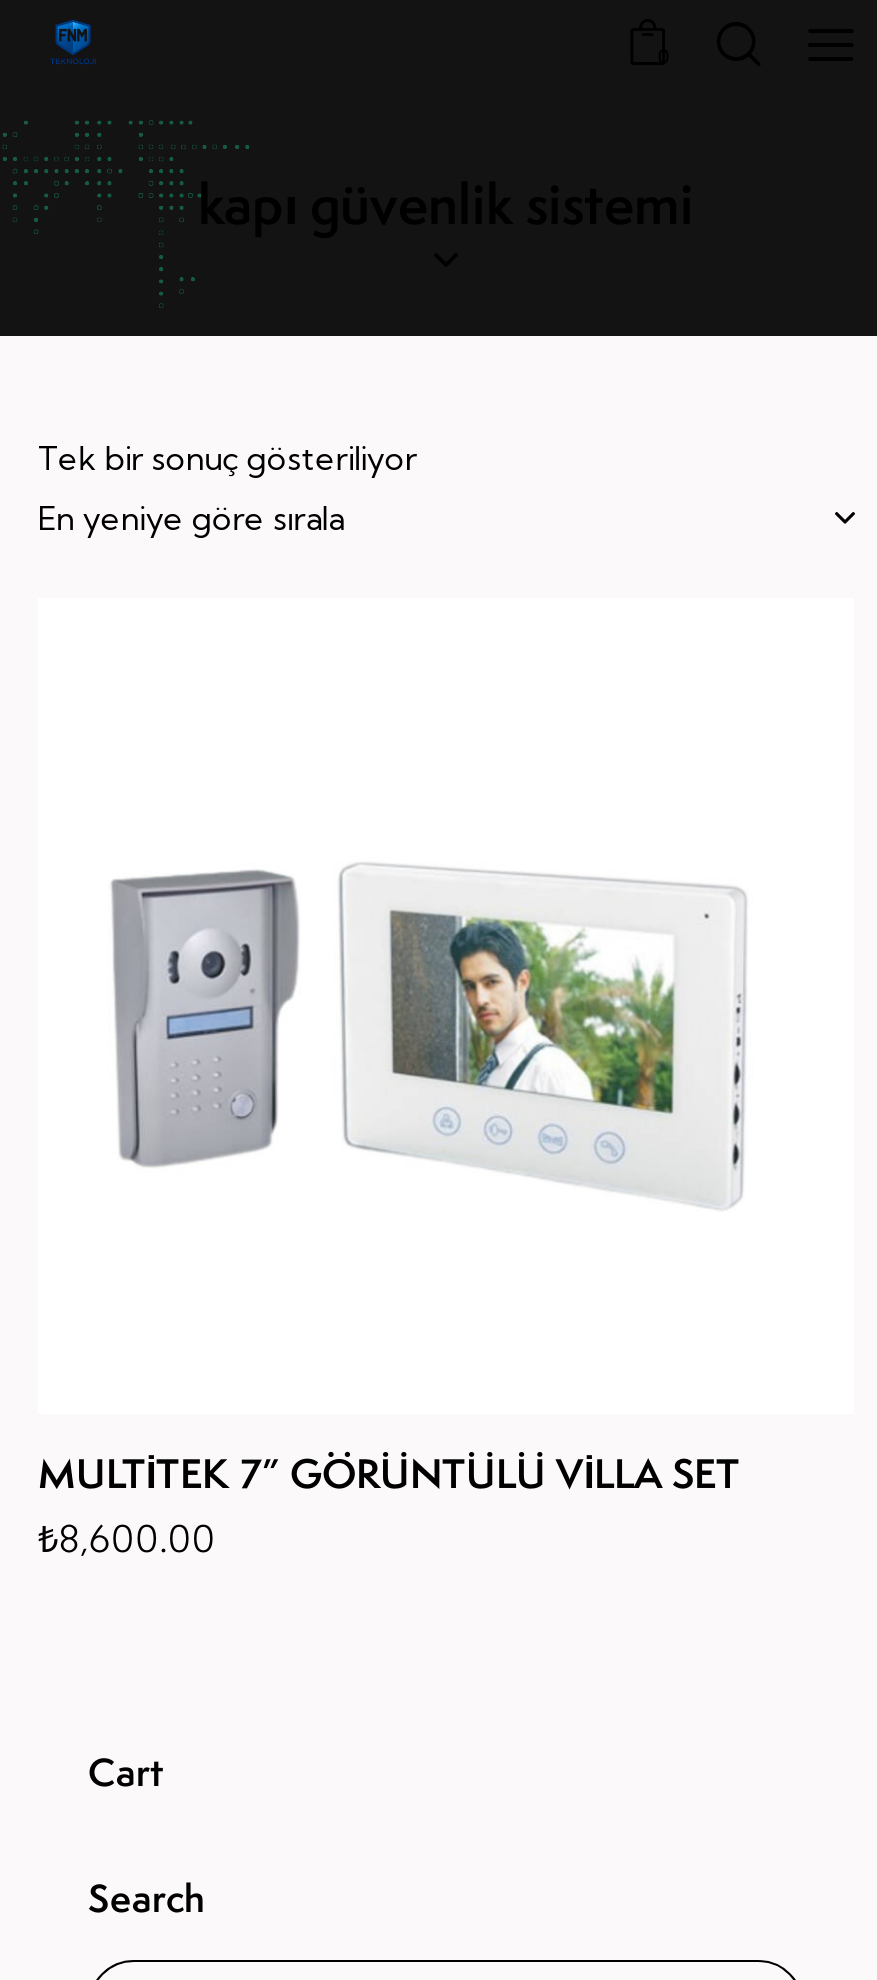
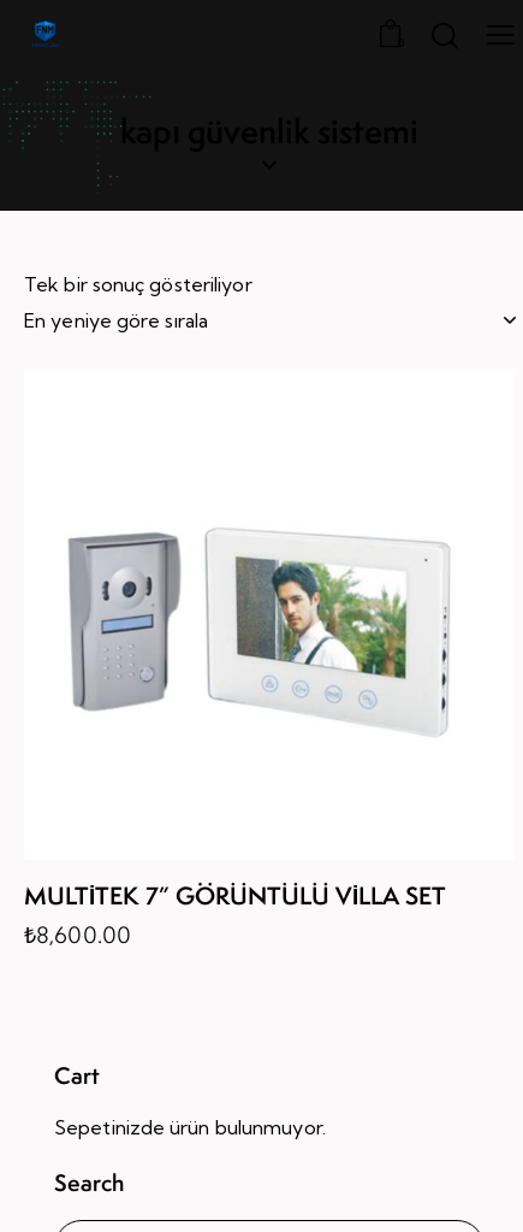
+ Sepetinizde ürün bulunmuyor.
